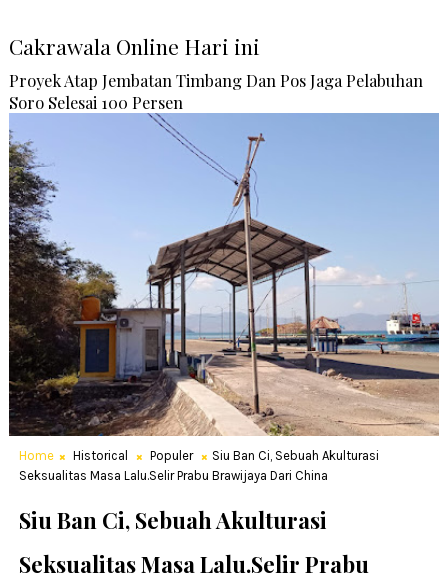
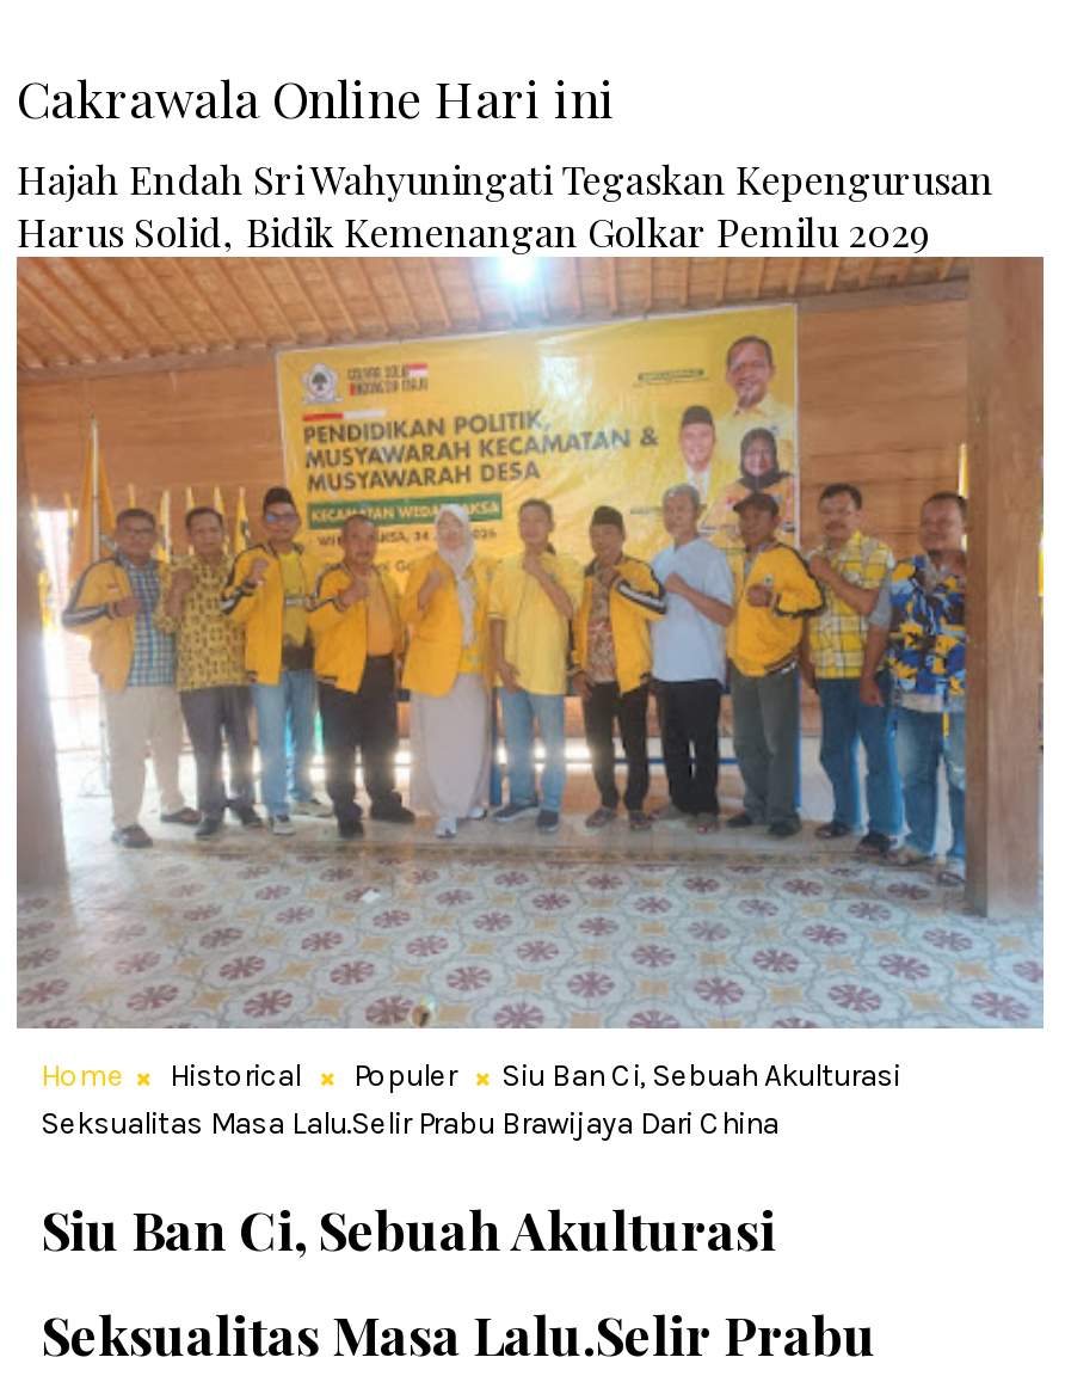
- [image]
- Proyek Atap Jembatan Timbang Dan Pos Jaga Pelabuhan
- Soro Selesai 100 Persen
+ [image]
+ Hajah Endah Sri Wahyuningati Tegaskan Kepengurusan
+ Harus Solid, Bidik Kemenangan Golkar Pemilu 2029
